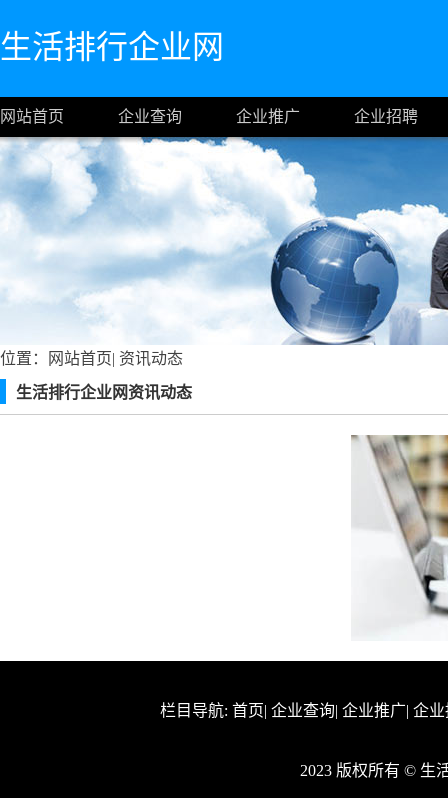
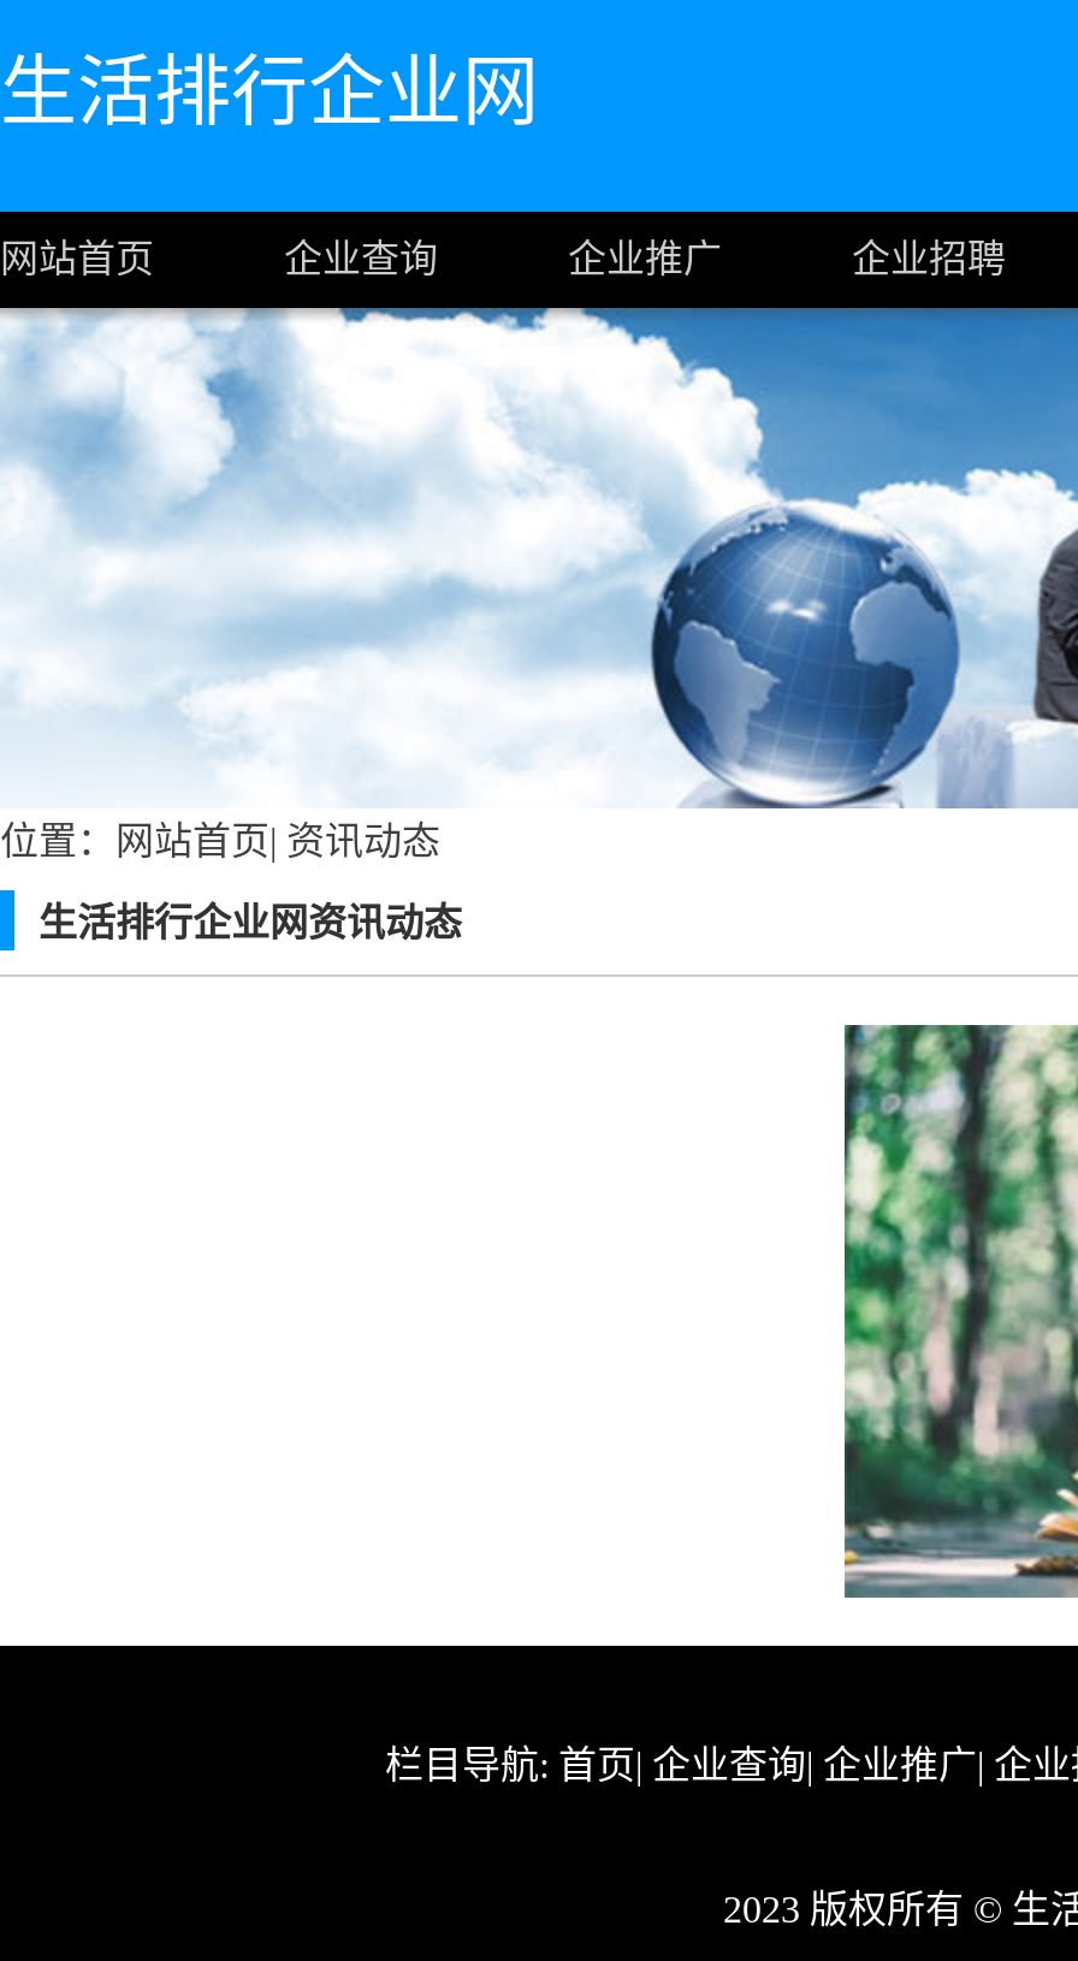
- [image]
+ [image]
